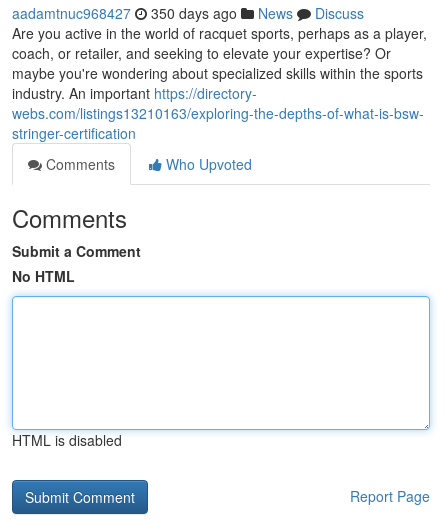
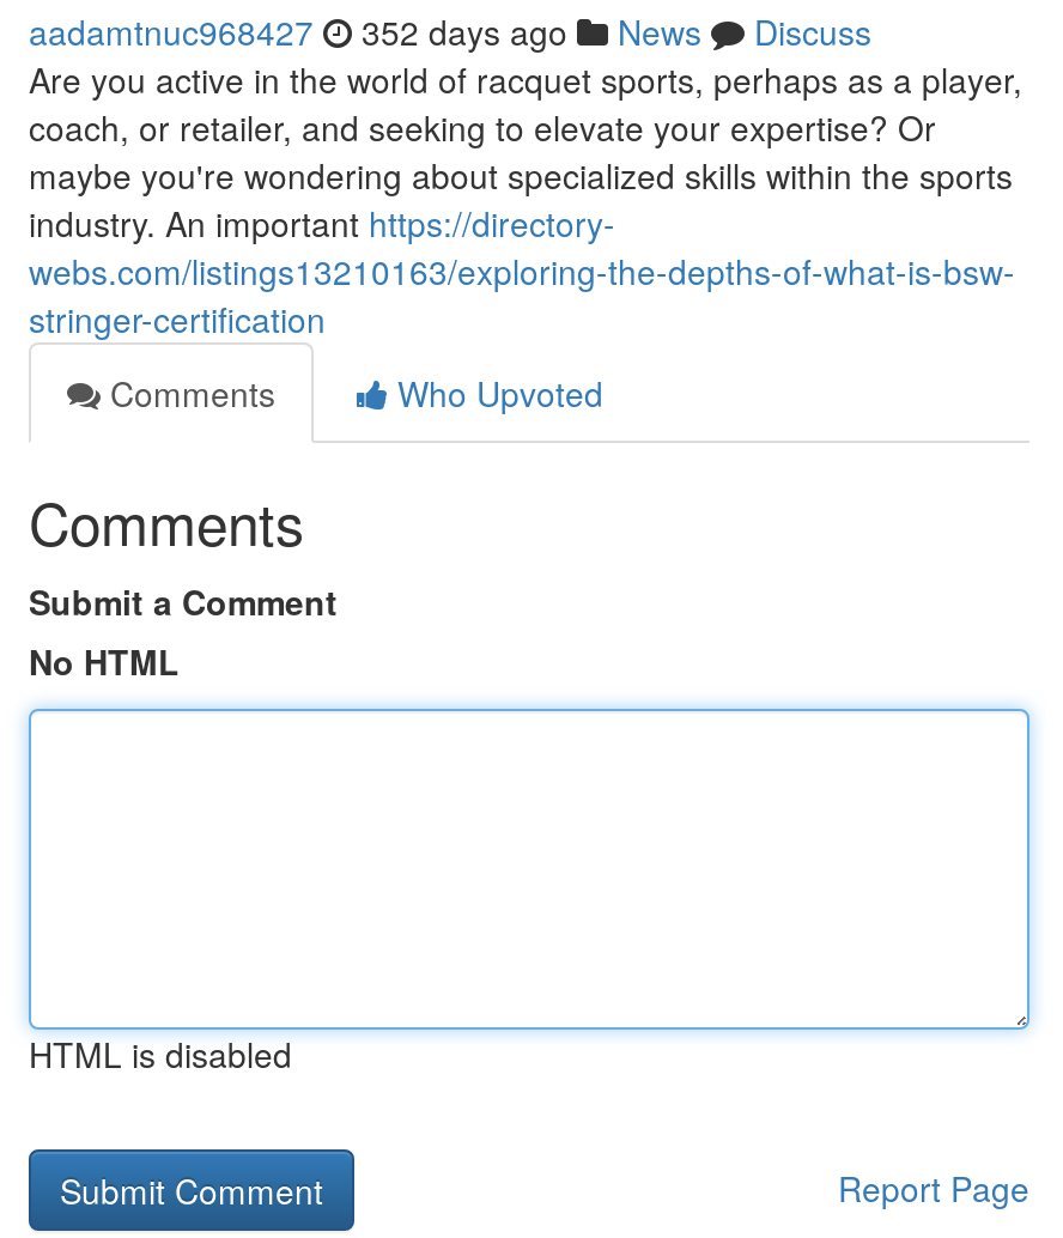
- aadamtnuc968427 350 days ago News Discuss
+ aadamtnuc968427 352 days ago News Discuss
